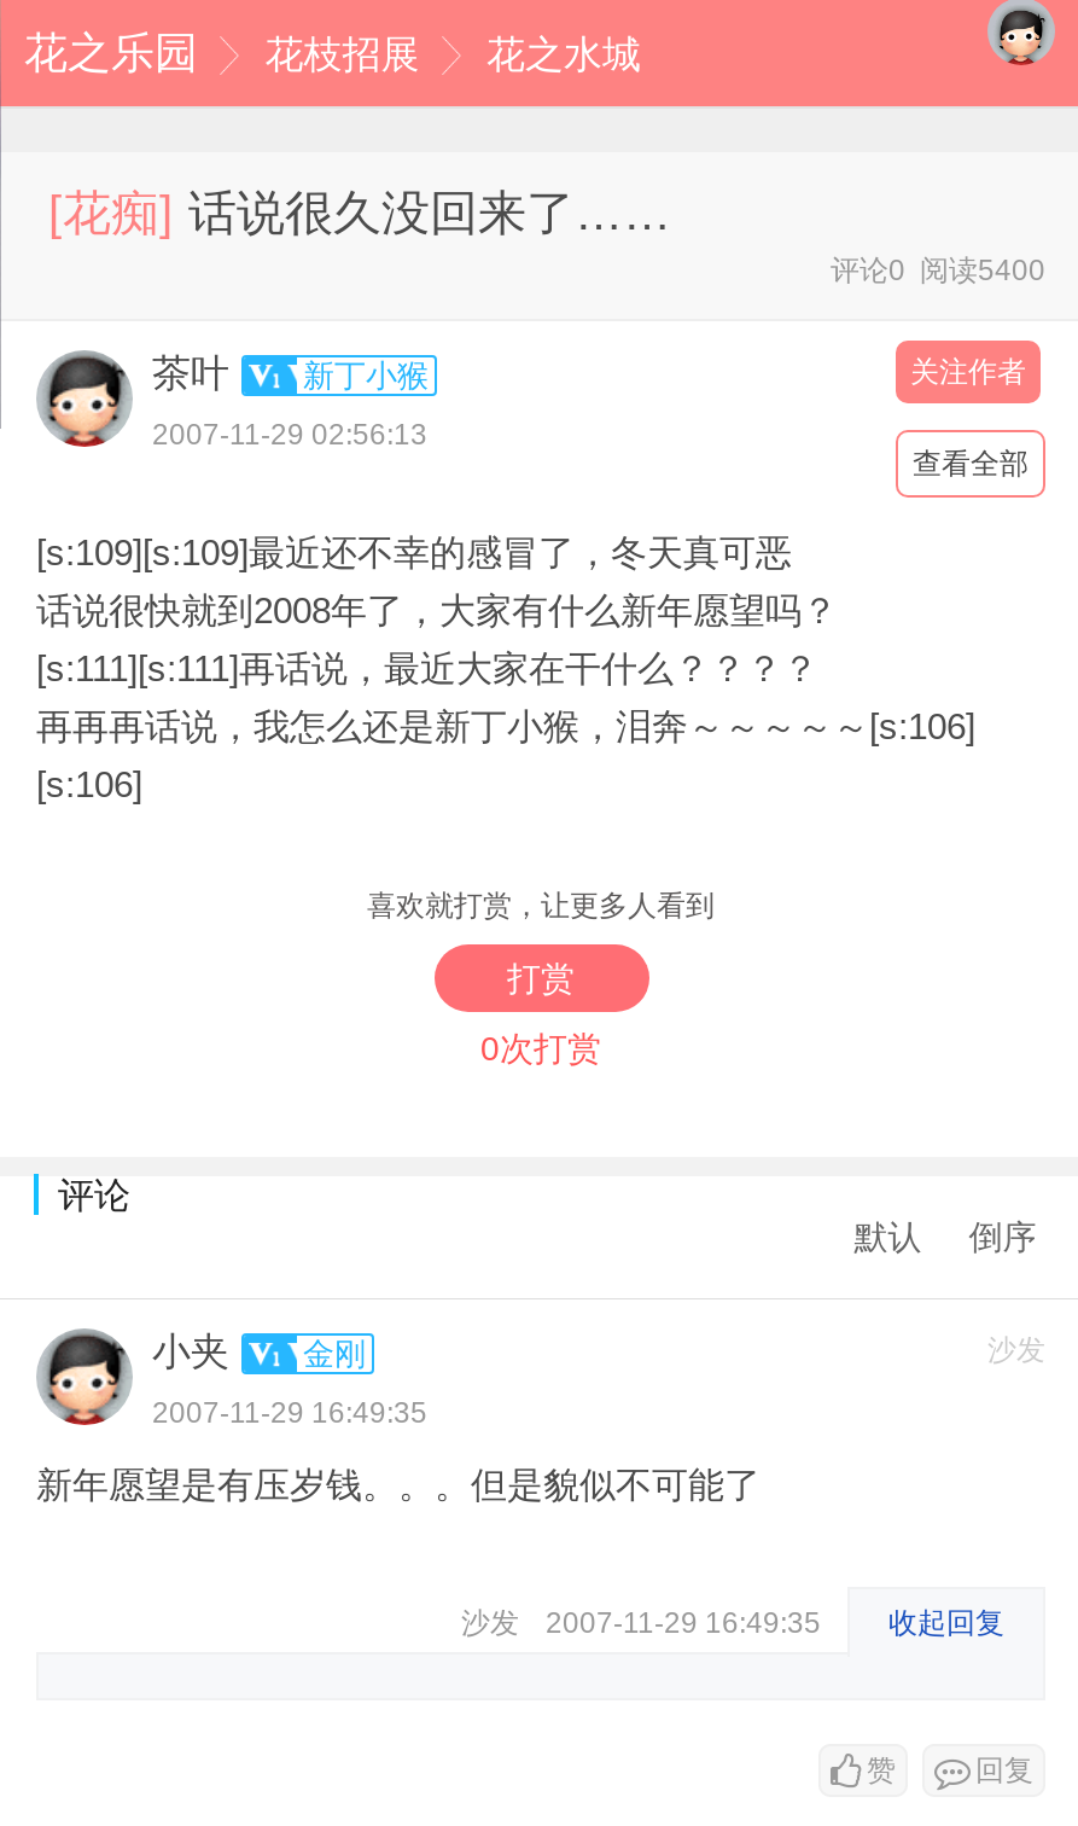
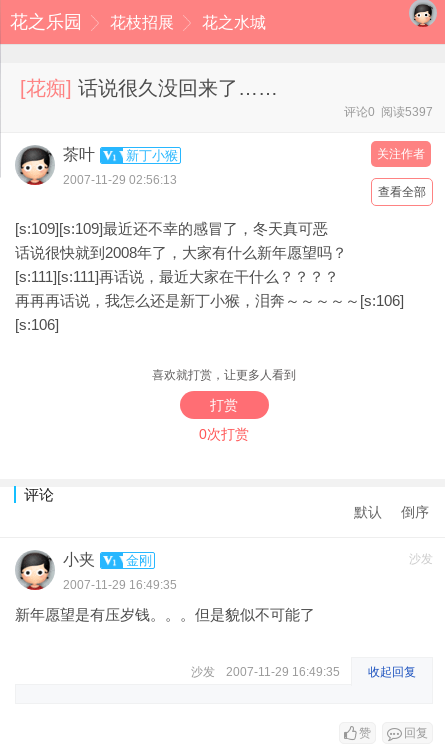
- 评论0 阅读5400
+ 评论0 阅读5397
